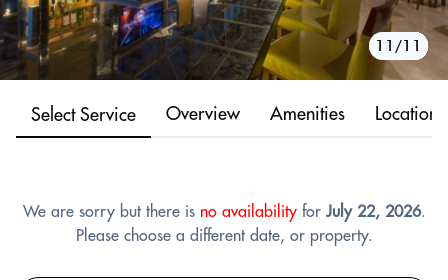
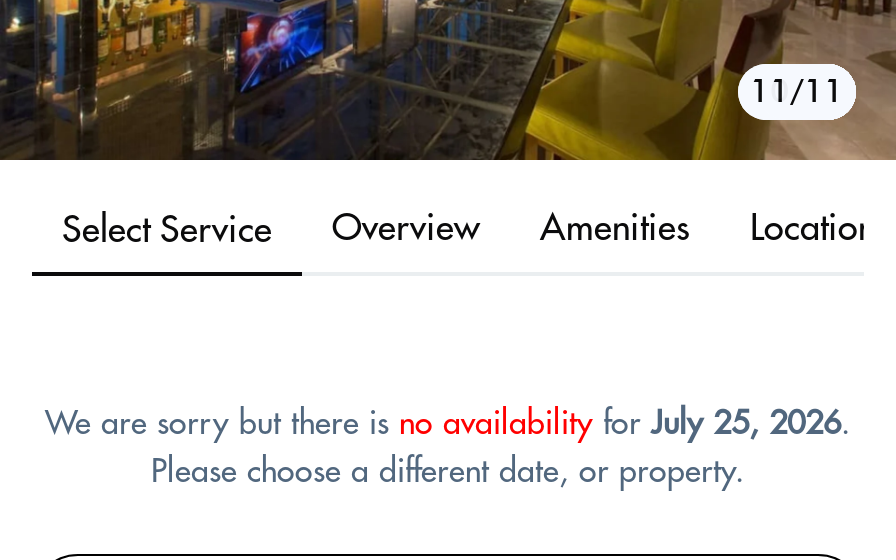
- We are sorry but there is no availability for July 22, 2026.
+ We are sorry but there is no availability for July 25, 2026.
